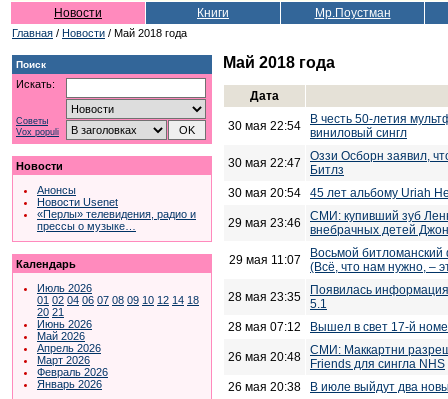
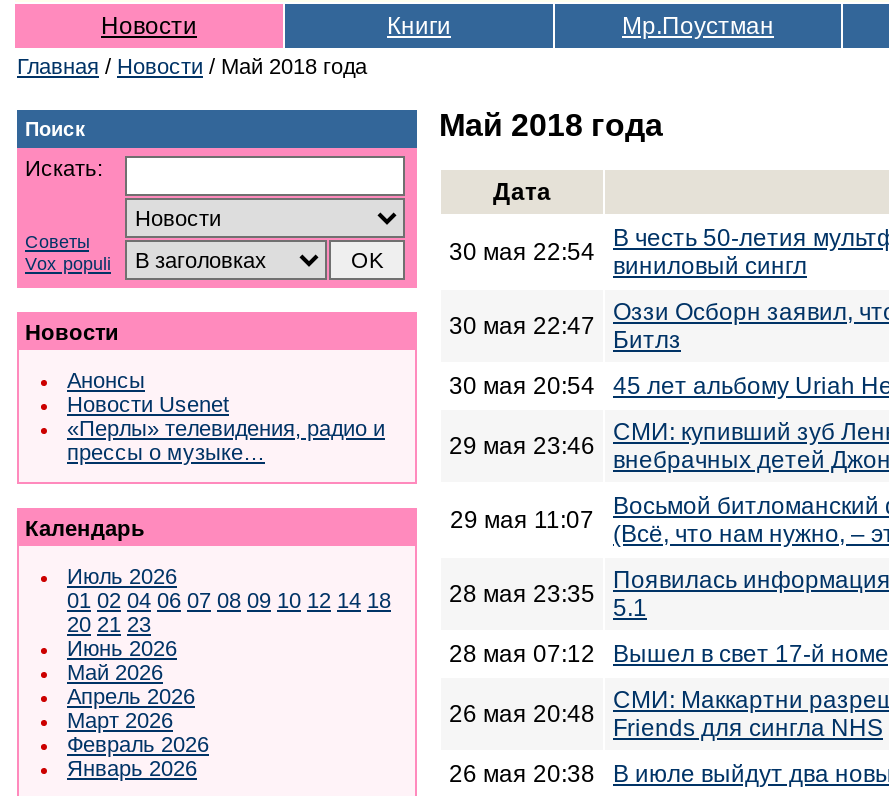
- 20 21
+ 20 21 23
